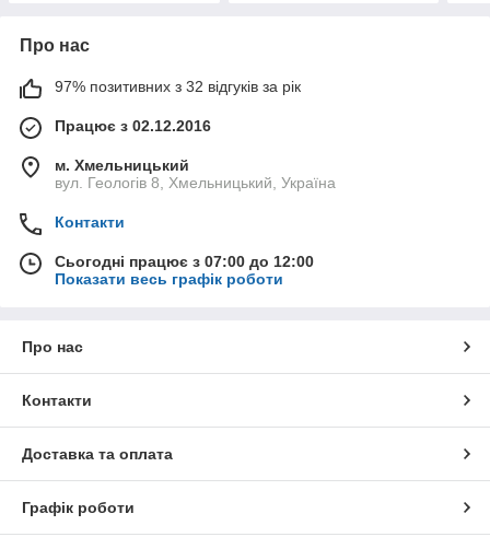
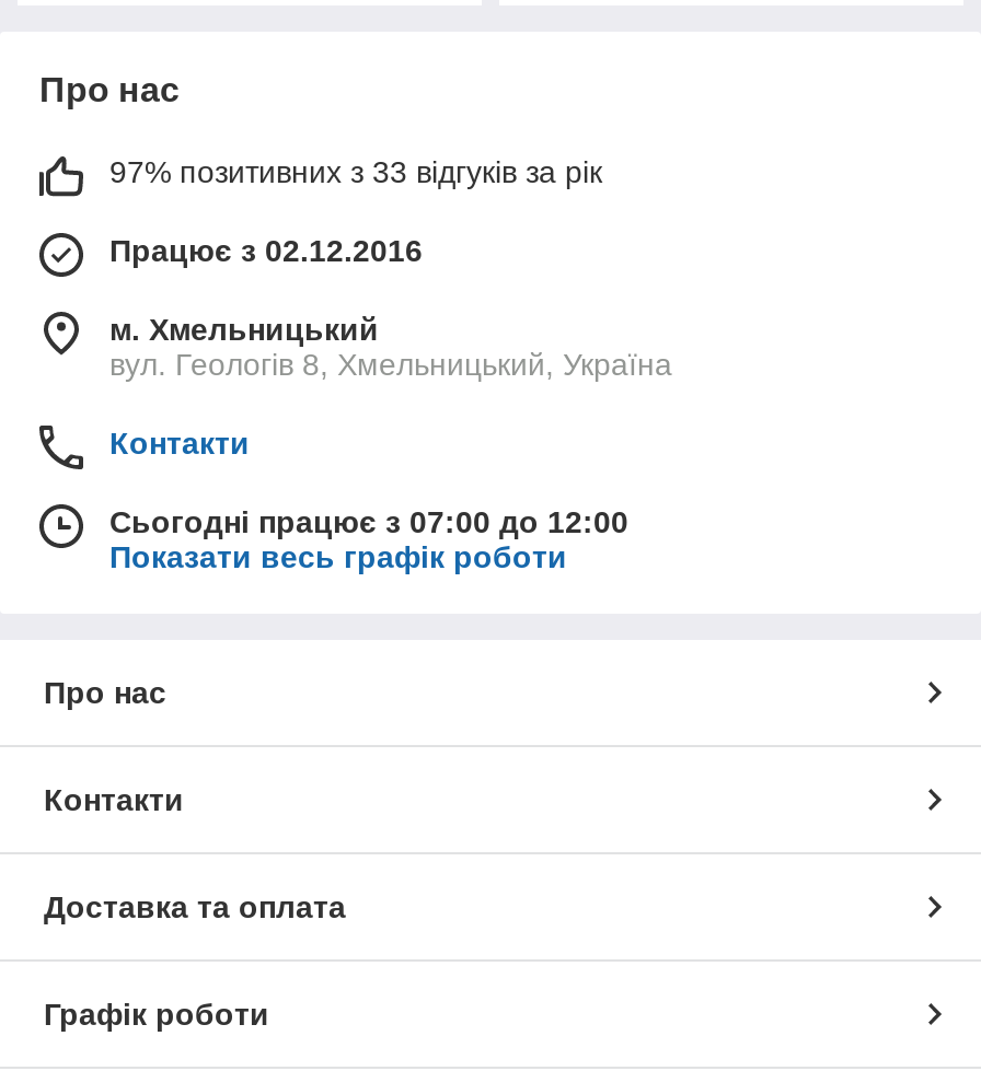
- 97% позитивних з 32 відгуків за рік
+ 97% позитивних з 33 відгуків за рік
